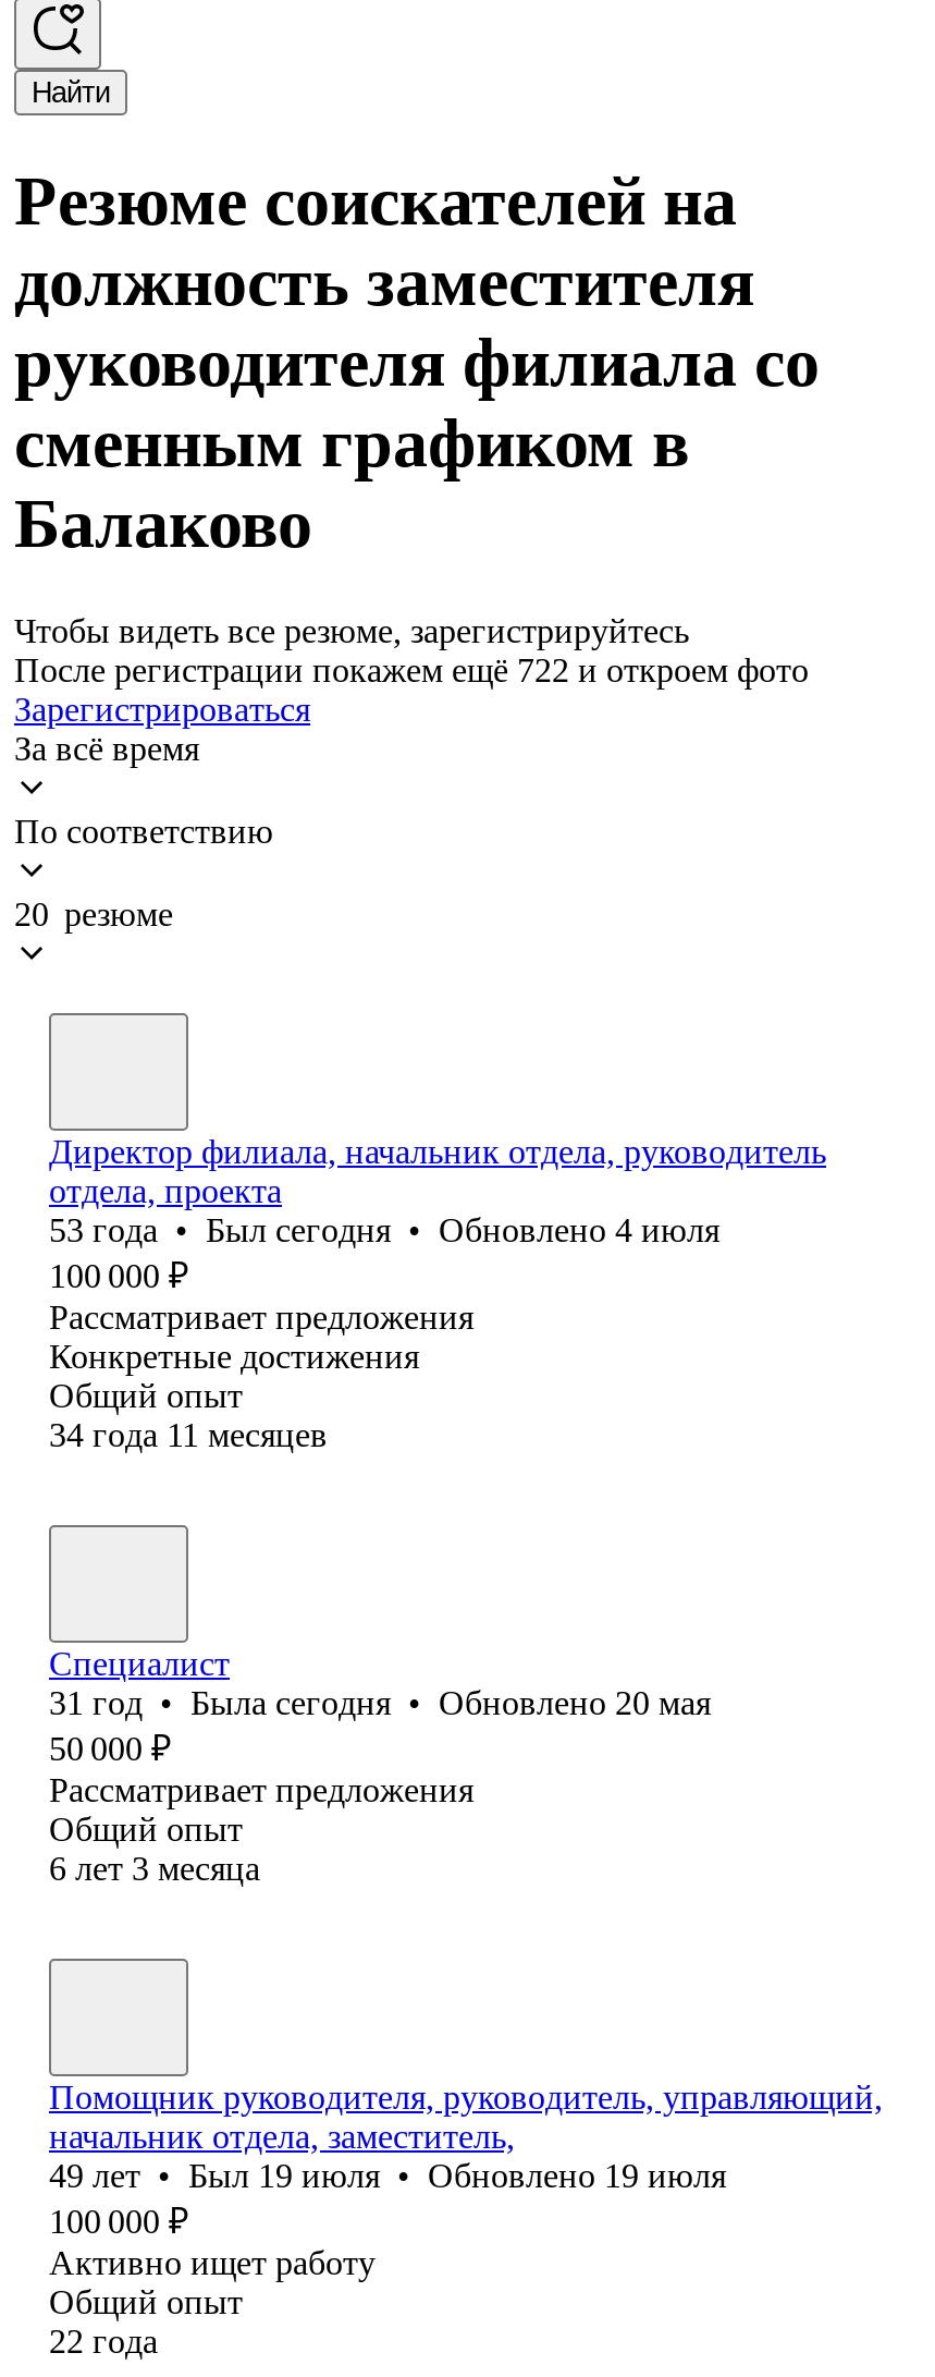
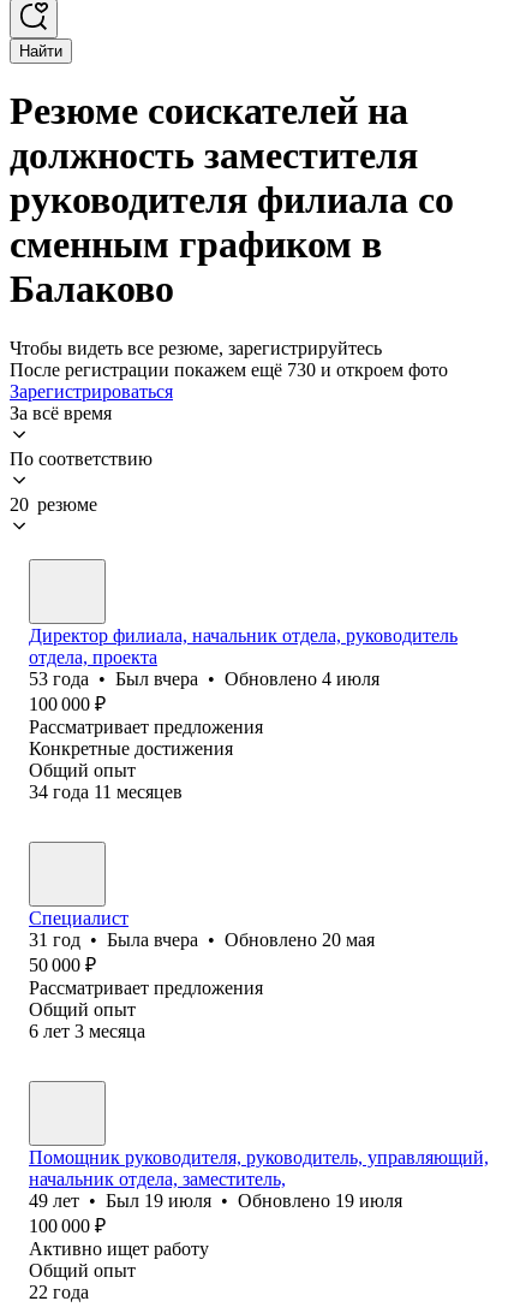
- После регистрации покажем ещё 722 и откроем фото
+ После регистрации покажем ещё 730 и откроем фото

- 53 года • Был сегодня • Обновлено 4 июля
+ 53 года • Был вчера • Обновлено 4 июля

- 31 год • Была сегодня • Обновлено 20 мая
+ 31 год • Была вчера • Обновлено 20 мая
